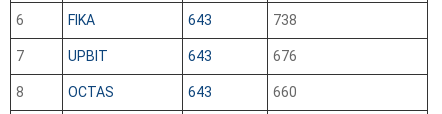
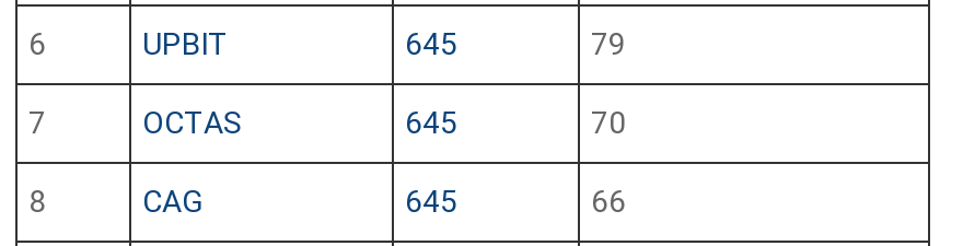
- FIKA
- 643
- 738
+ UPBIT
+ 645
+ 79

- UPBIT
- 643
- 676
+ OCTAS
+ 645
+ 70

- OCTAS
- 643
- 660
+ CAG
+ 645
+ 66
